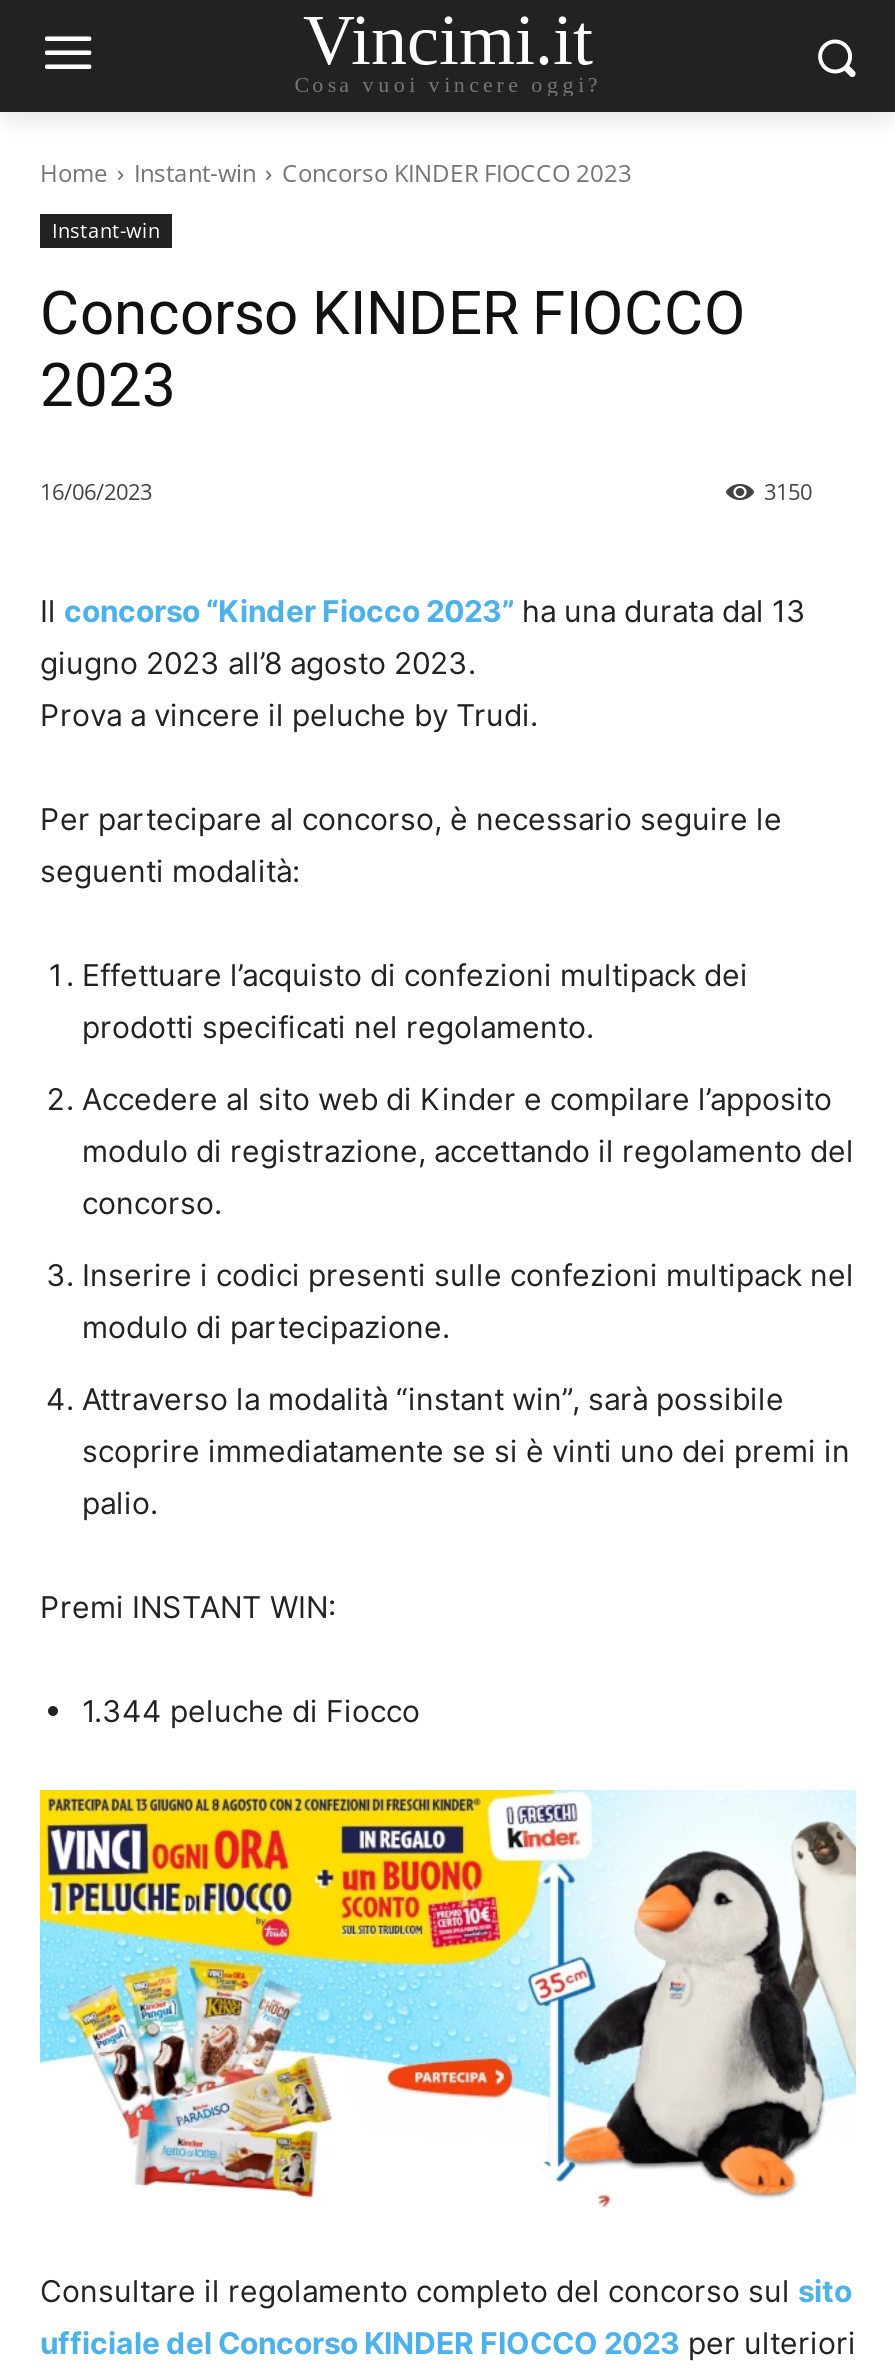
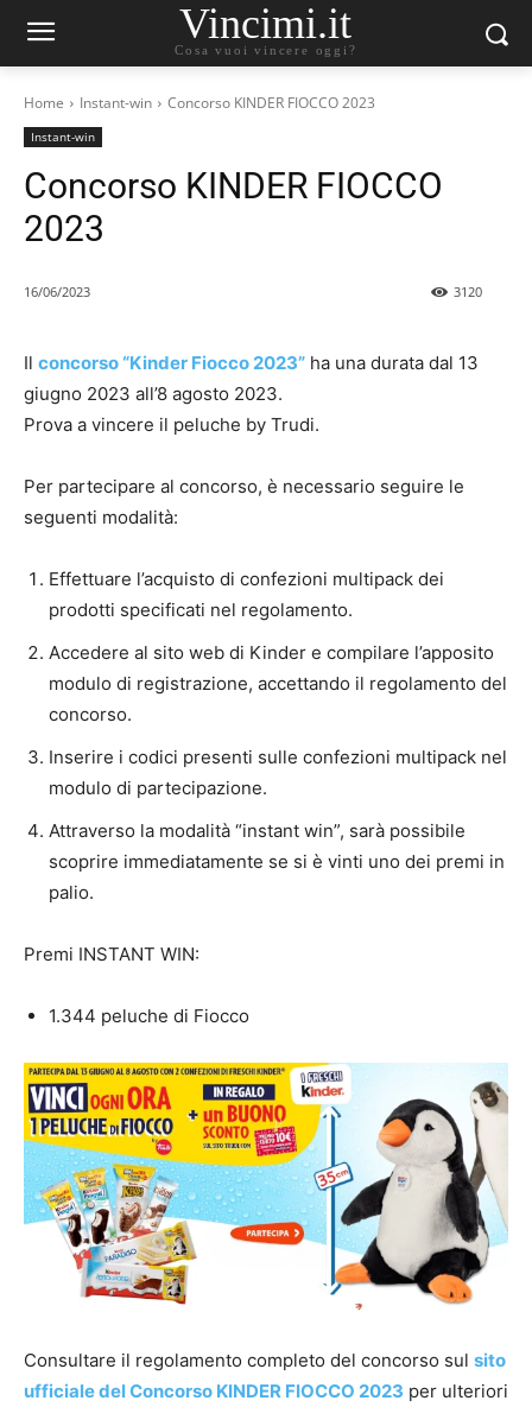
- 3150
+ 3120
